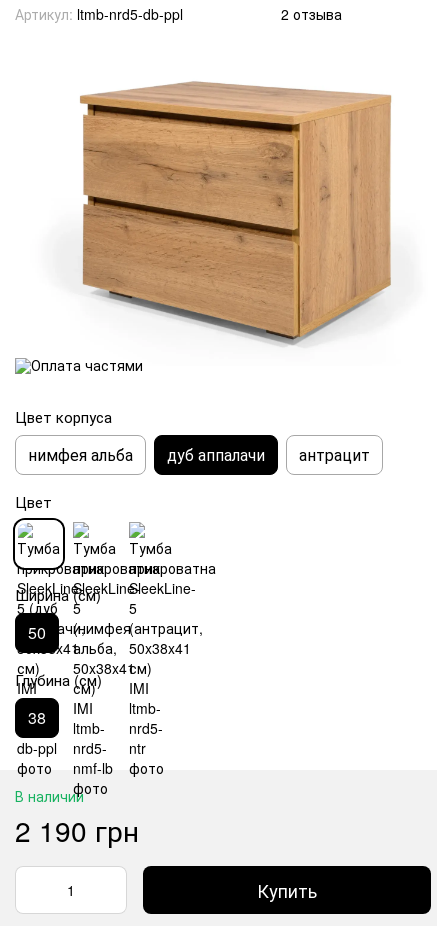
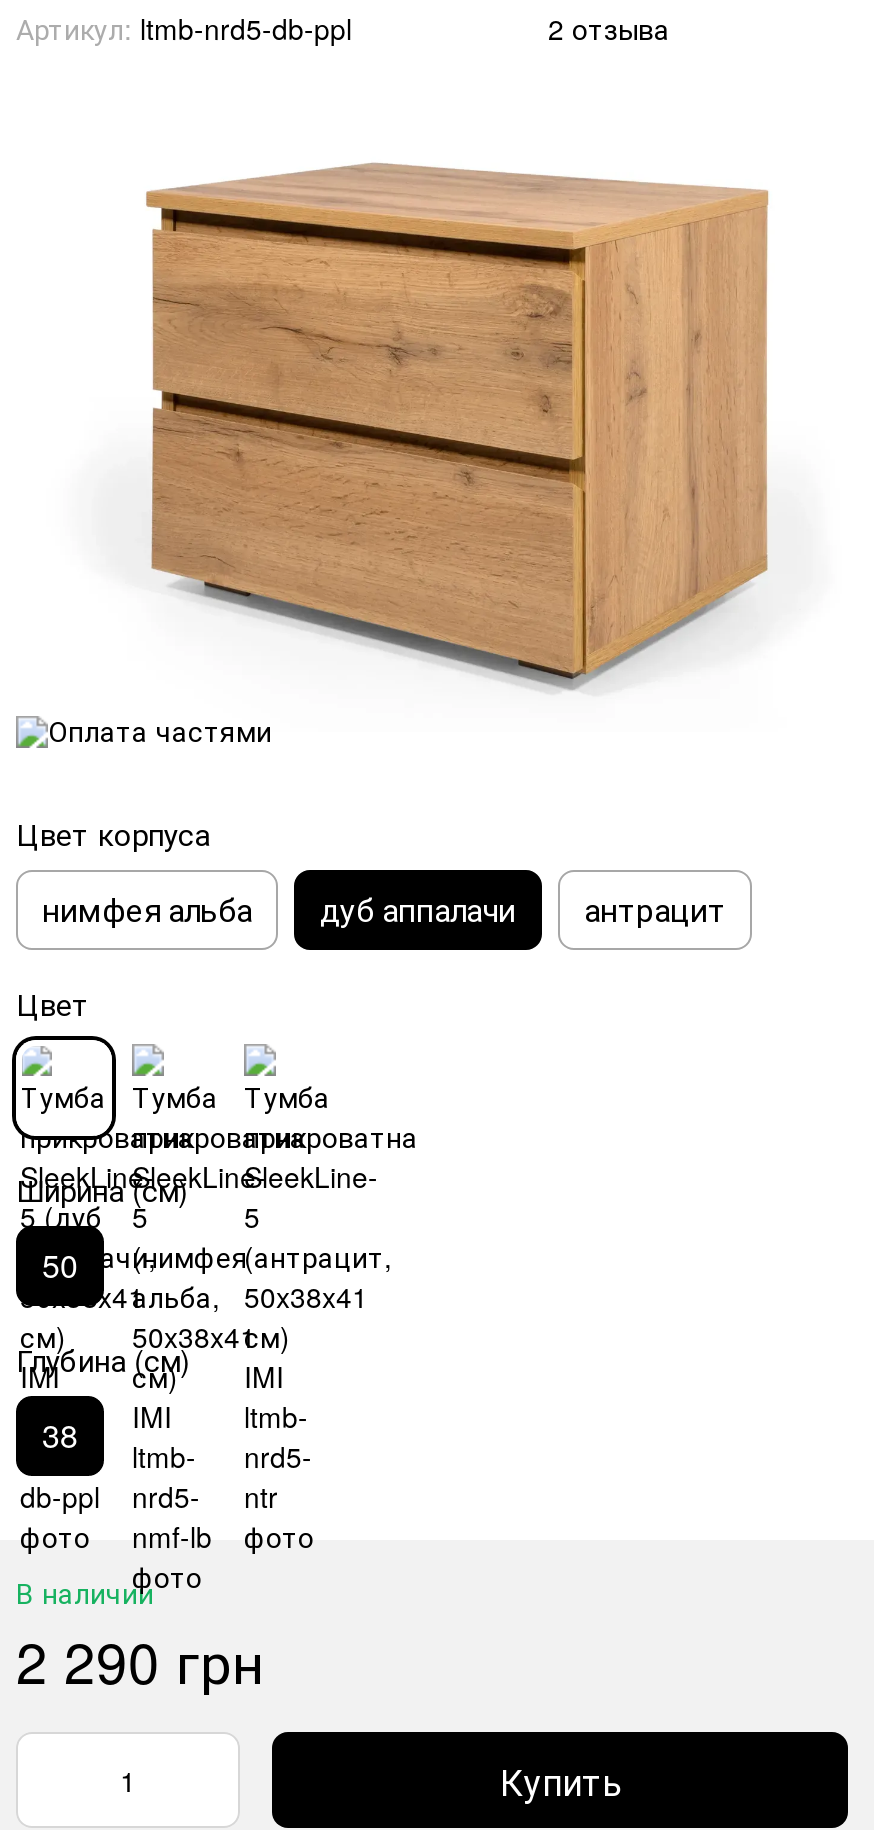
- 2 190 грн
+ 2 290 грн
